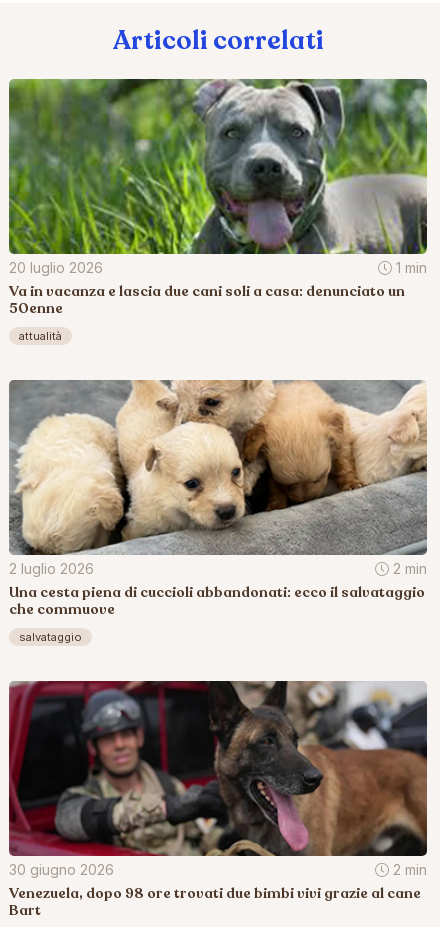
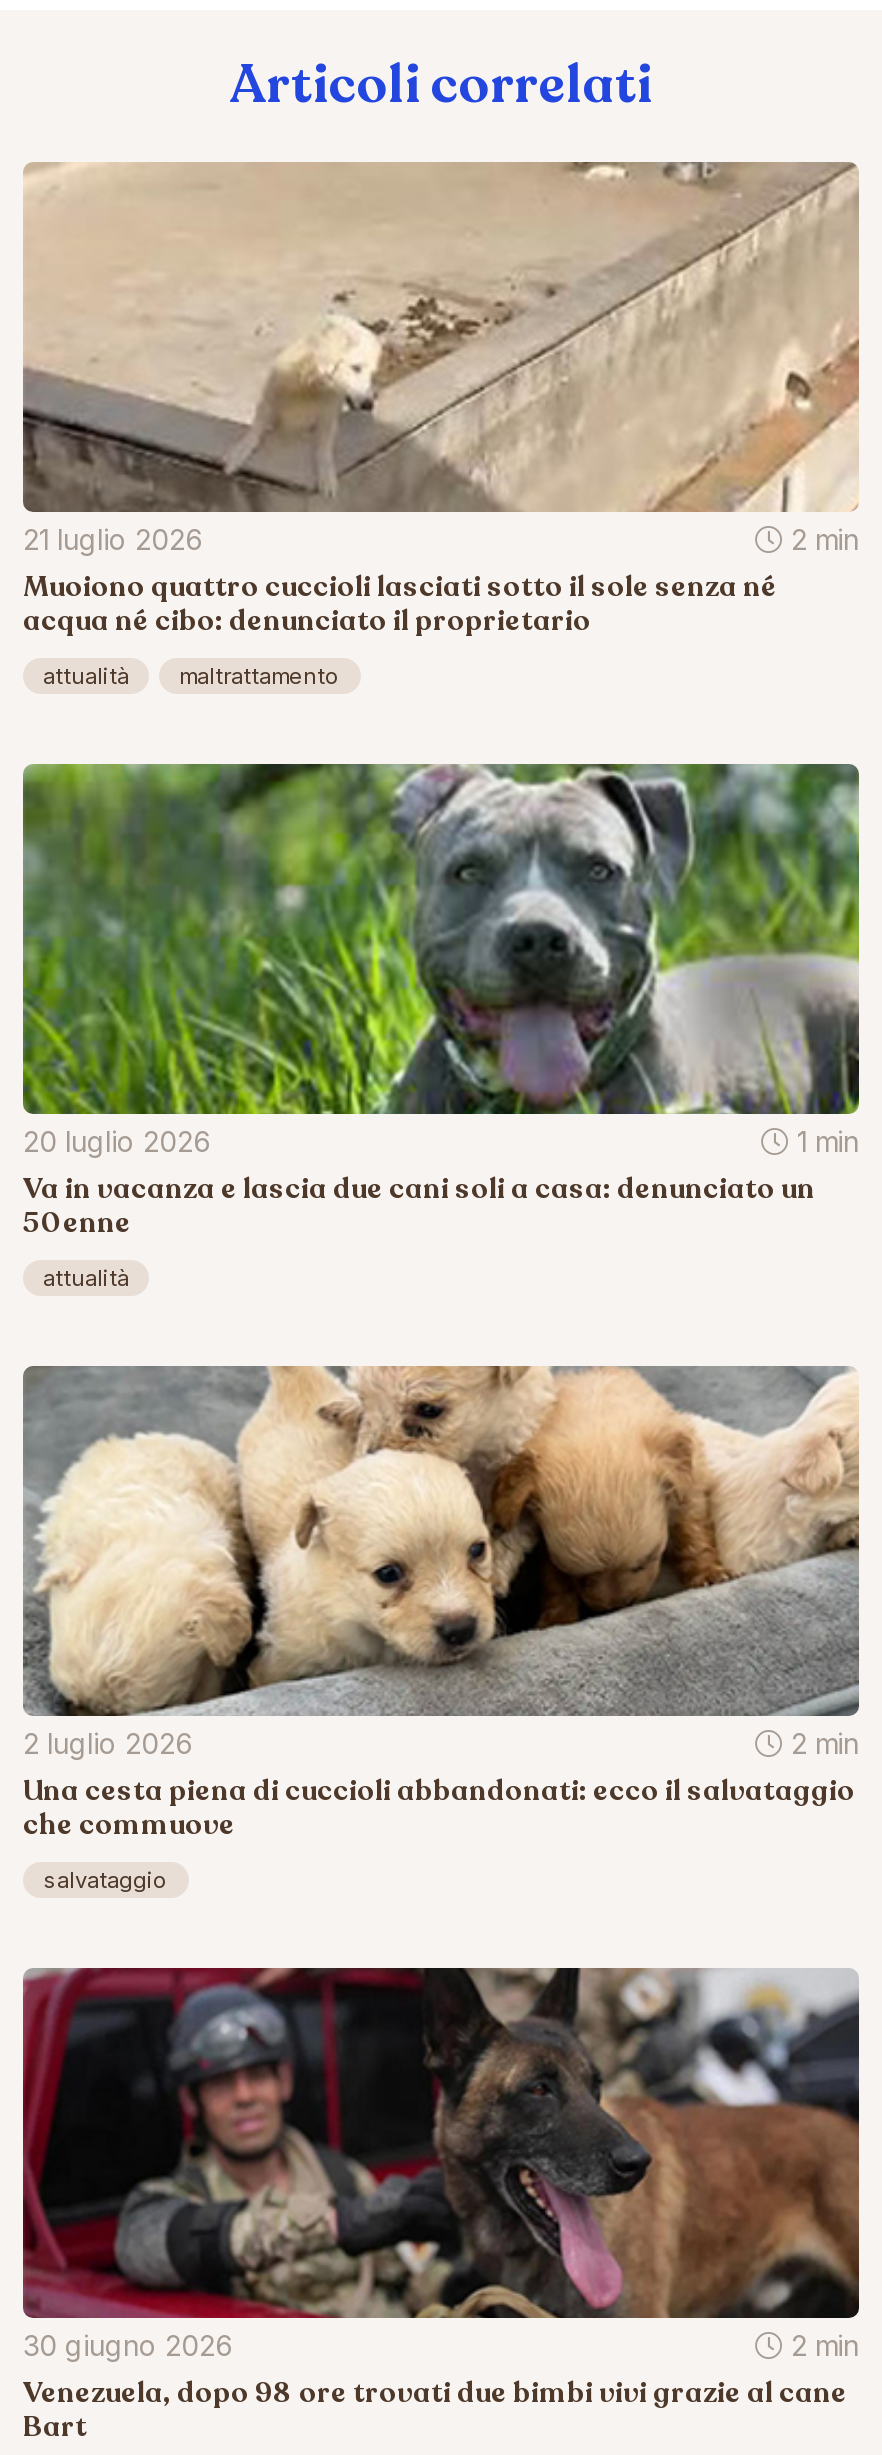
+ [image]
+ 21 luglio 2026
+ 2 min
+ Muoiono quattro cuccioli lasciati sotto il sole senza né
+ acqua né cibo: denunciato il proprietario
+ attualità
+ maltrattamento
